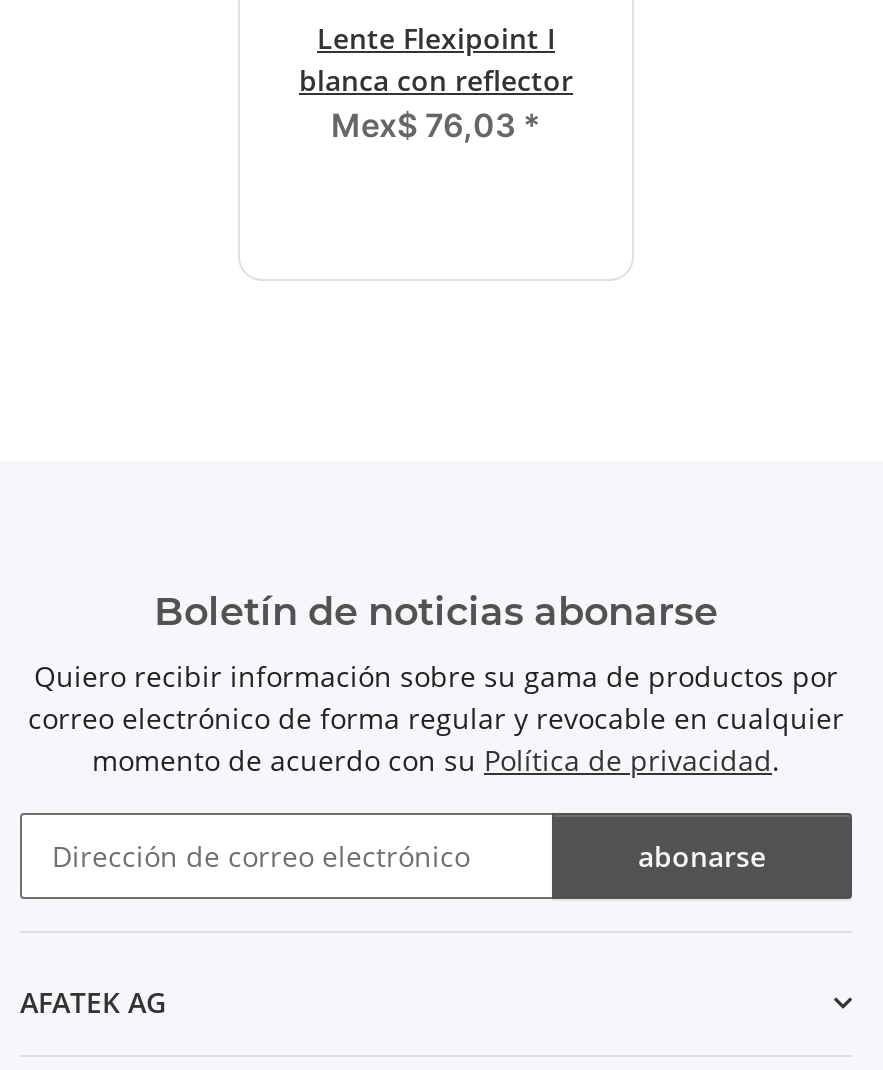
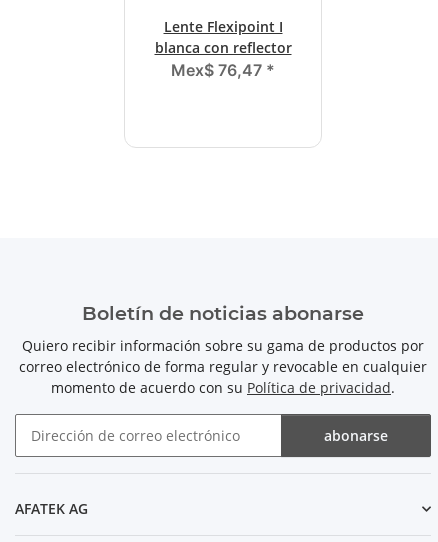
- Mex$ 76,03 *
+ Mex$ 76,47 *
